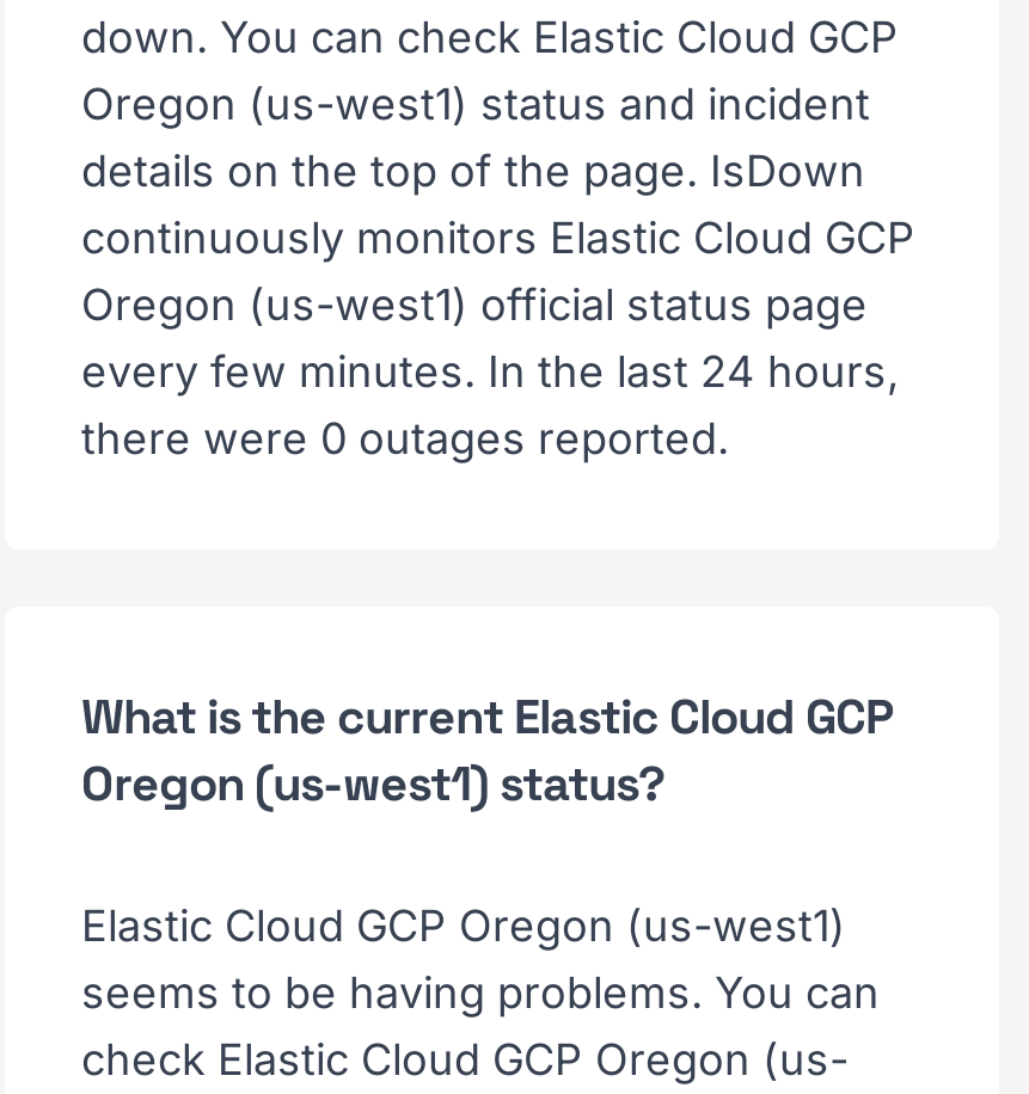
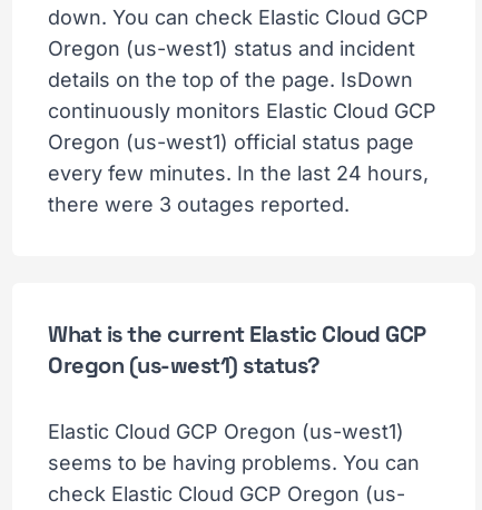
- there were 0 outages reported.
+ there were 3 outages reported.
